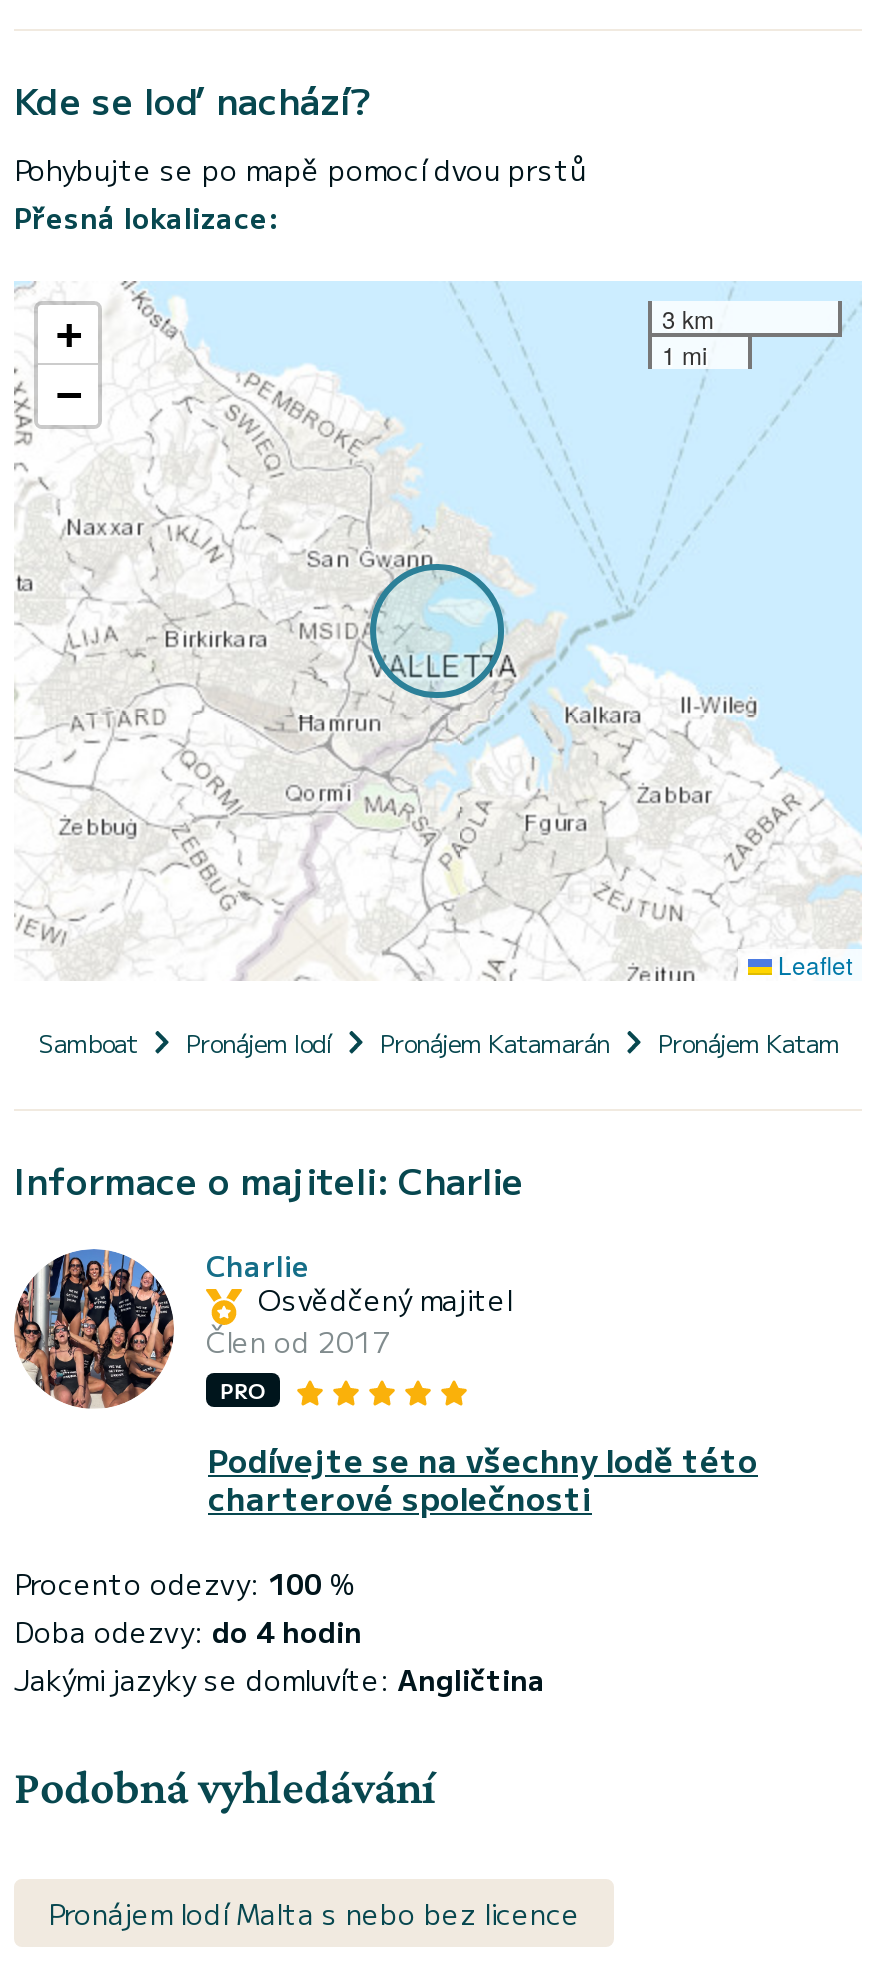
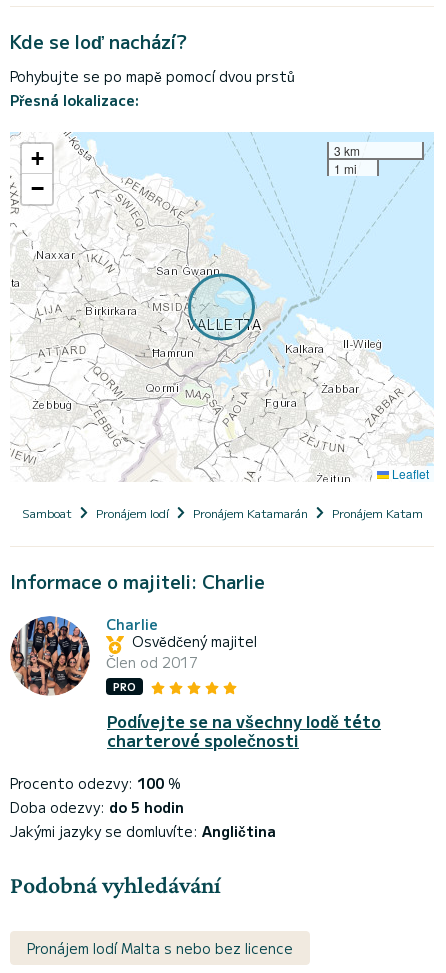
- Doba odezvy: do 4 hodin
+ Doba odezvy: do 5 hodin
